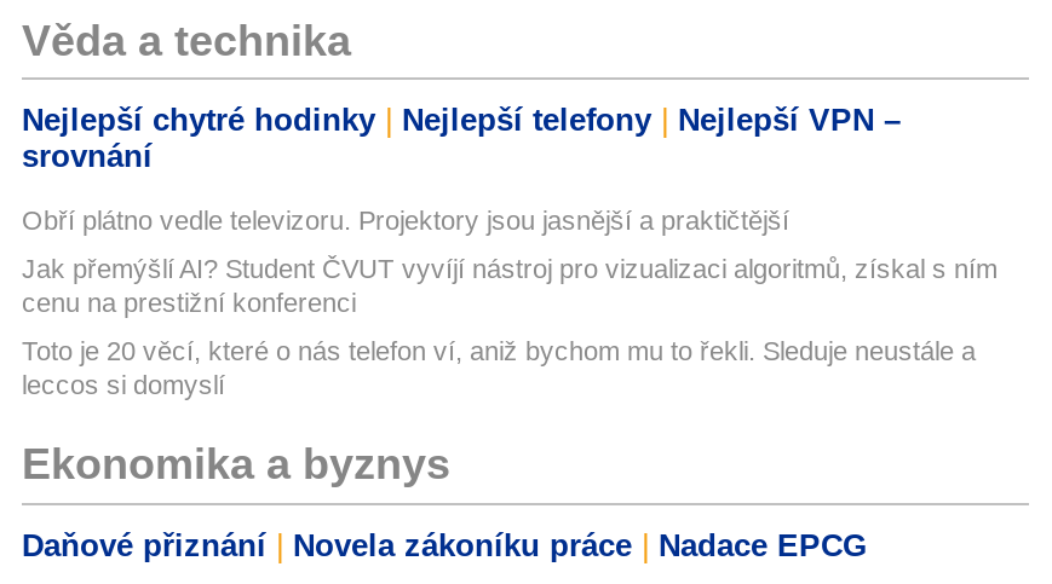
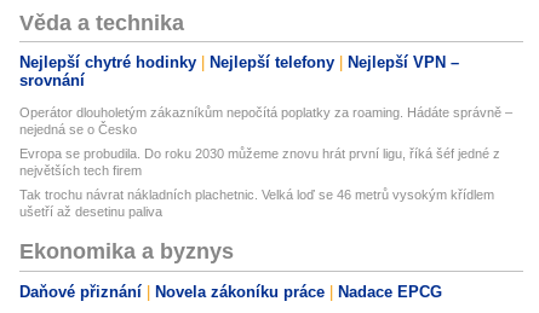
- Obří plátno vedle televizoru. Projektory jsou jasnější a praktičtější
+ Operátor dlouholetým zákazníkům nepočítá poplatky za roaming. Hádáte správně –
+ nejedná se o Česko

- Jak přemýšlí AI? Student ČVUT vyvíjí nástroj pro vizualizaci algoritmů, získal s ním
- cenu na prestižní konferenci
+ Evropa se probudila. Do roku 2030 můžeme znovu hrát první ligu, říká šéf jedné z
+ největších tech firem

- Toto je 20 věcí, které o nás telefon ví, aniž bychom mu to řekli. Sleduje neustále a
- leccos si domyslí
+ Tak trochu návrat nákladních plachetnic. Velká loď se 46 metrů vysokým křídlem
+ ušetří až desetinu paliva
